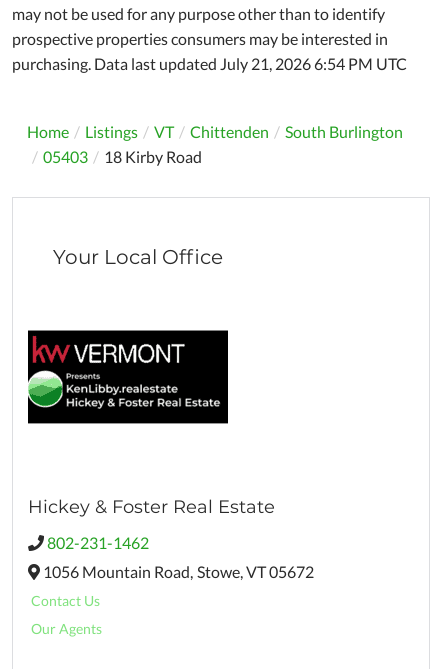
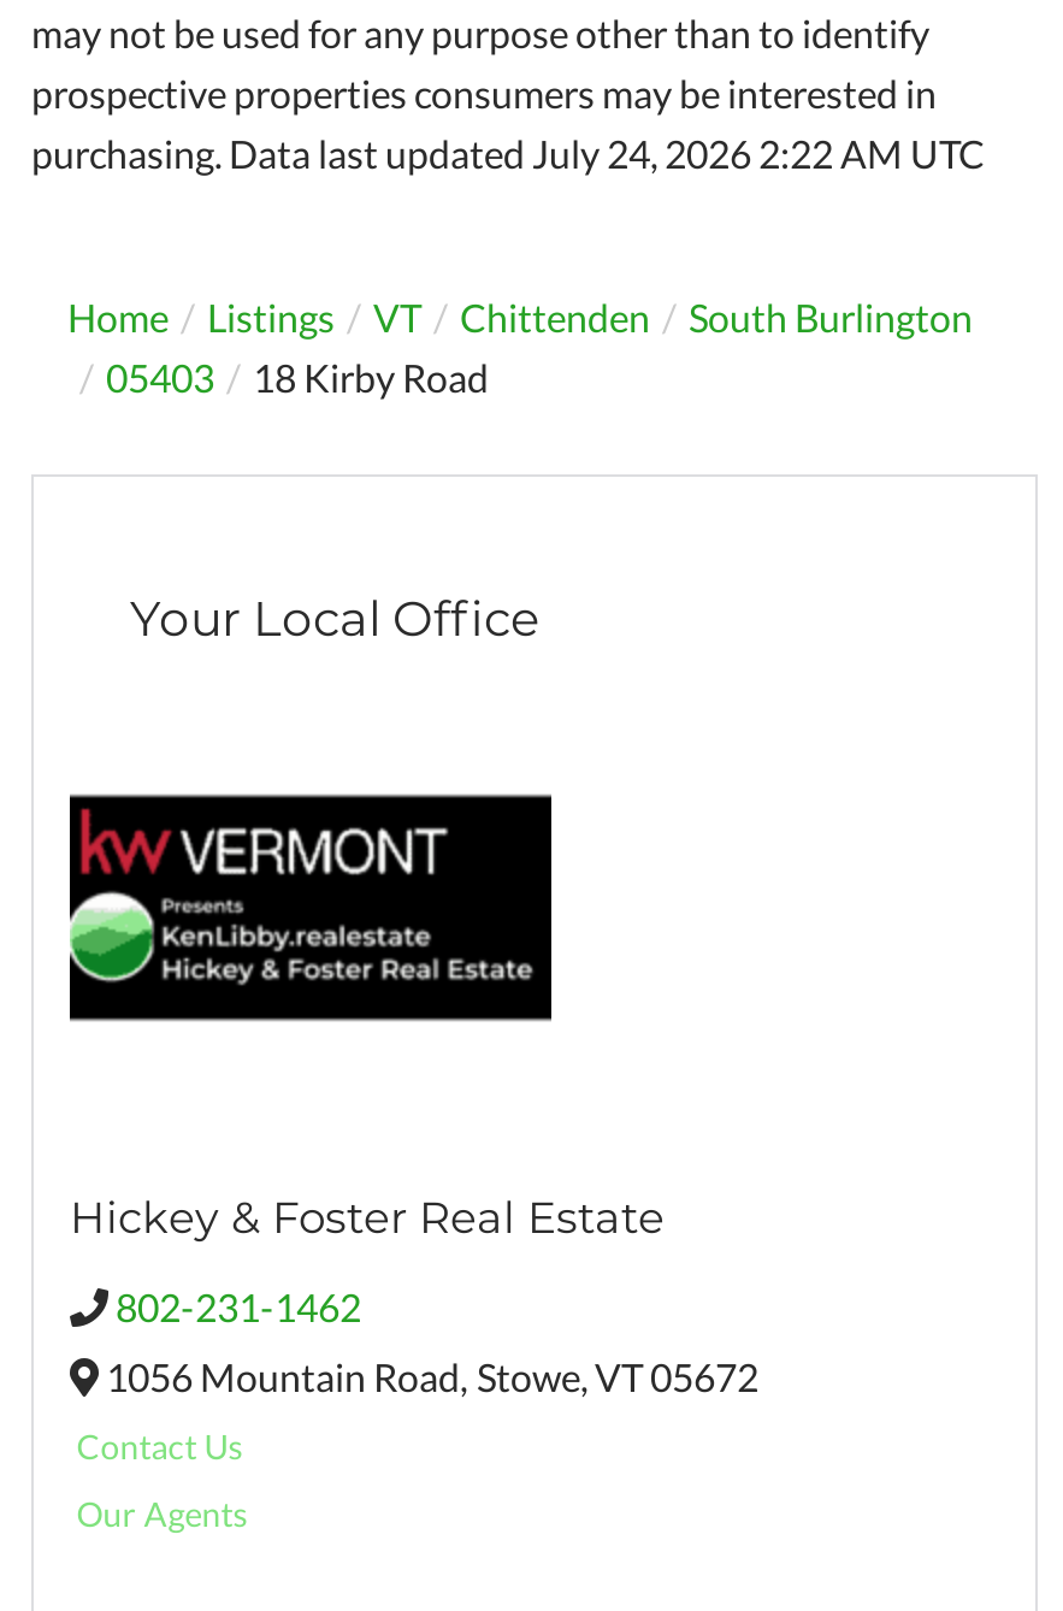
- purchasing. Data last updated July 21, 2026 6:54 PM UTC
+ purchasing. Data last updated July 24, 2026 2:22 AM UTC
